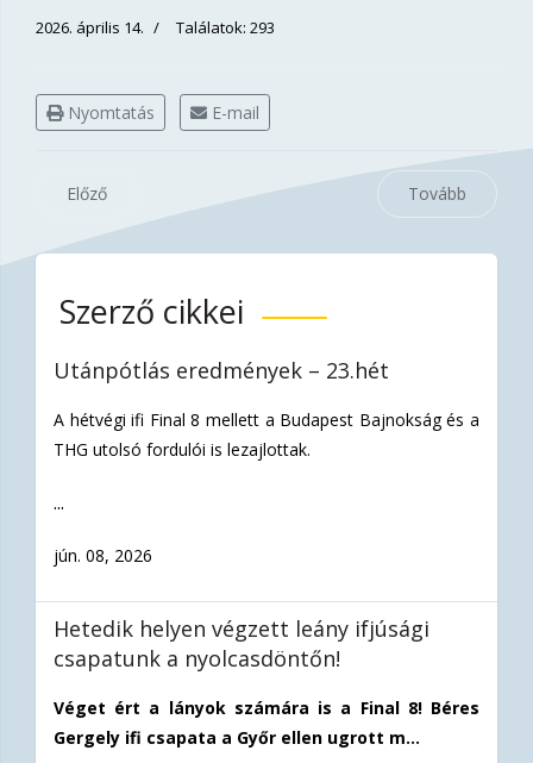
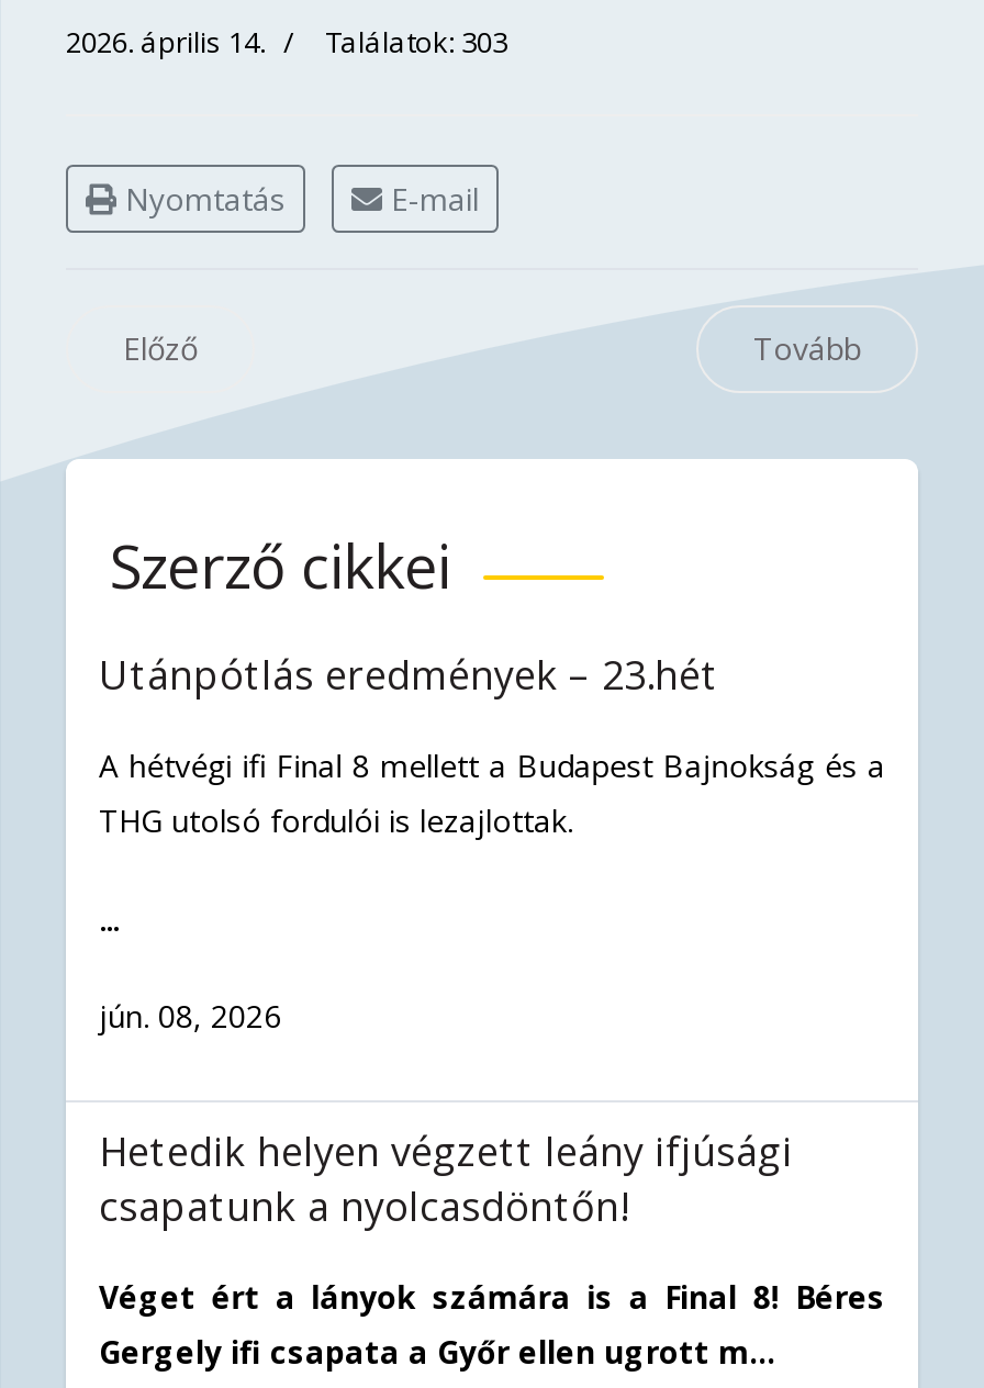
- 2026. április 14. Találatok: 293
+ 2026. április 14. Találatok: 303
